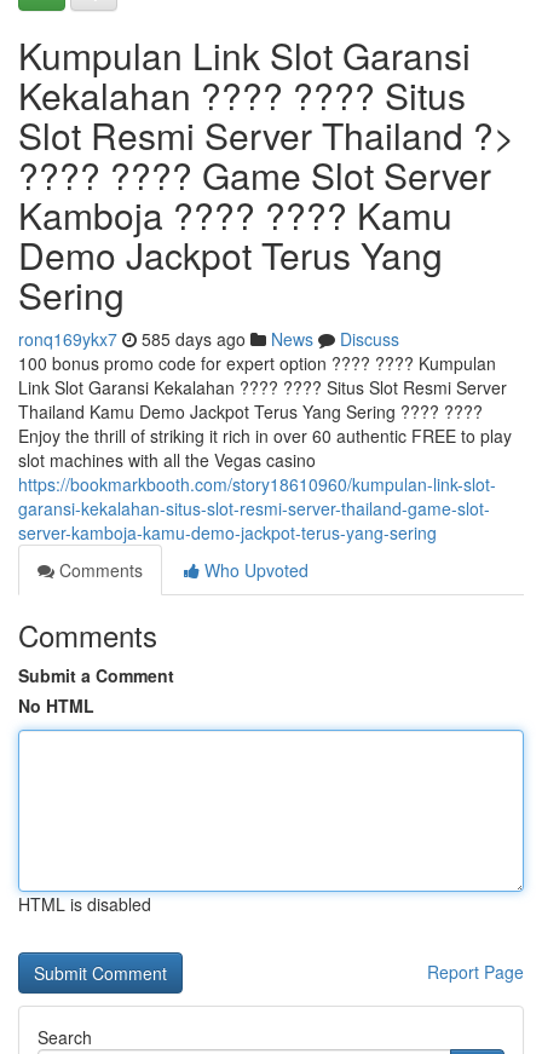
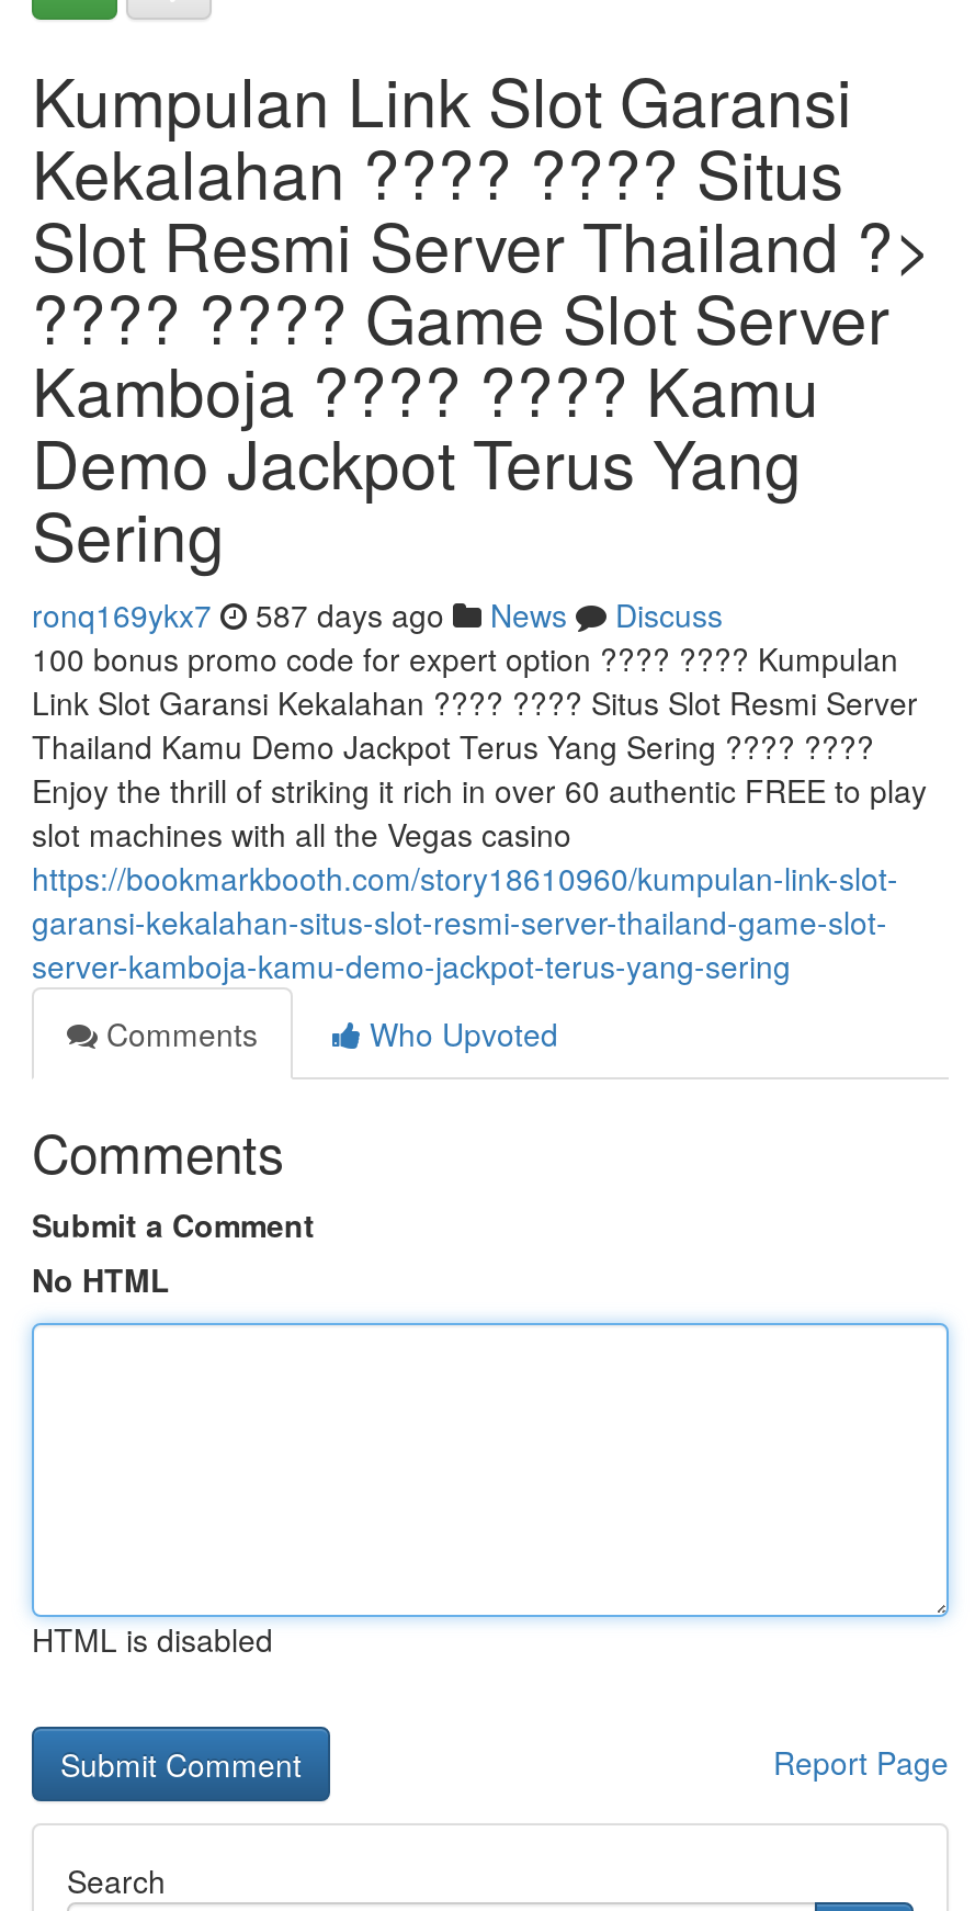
- ronq169ykx7 585 days ago News Discuss
+ ronq169ykx7 587 days ago News Discuss
